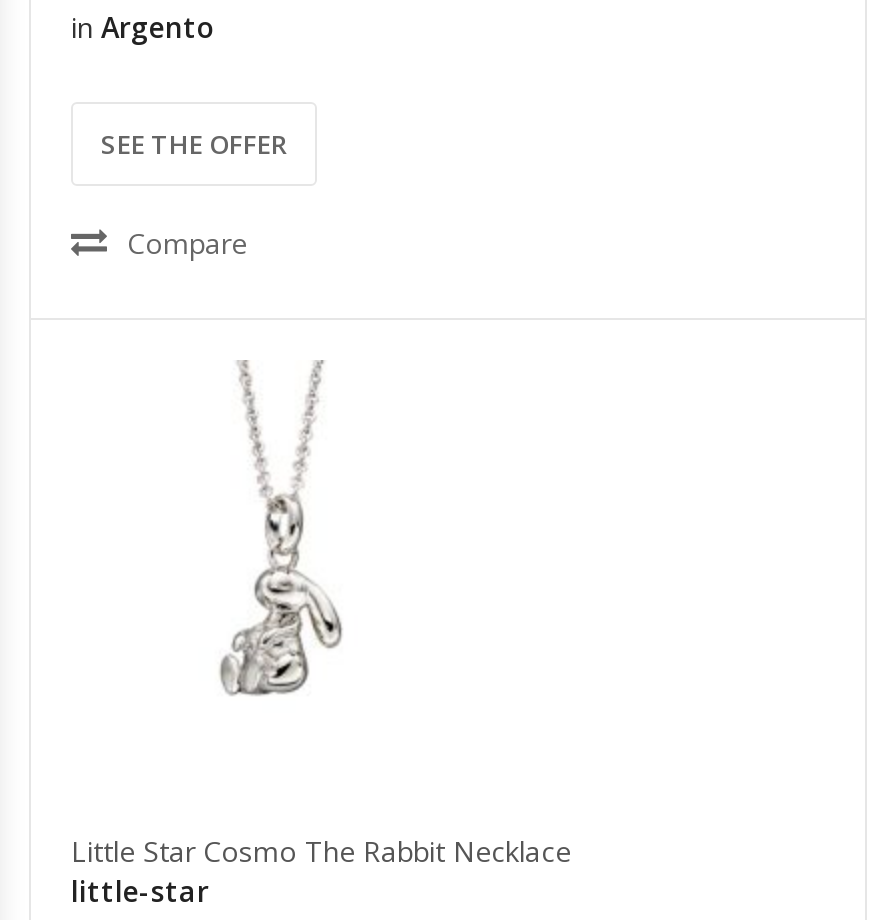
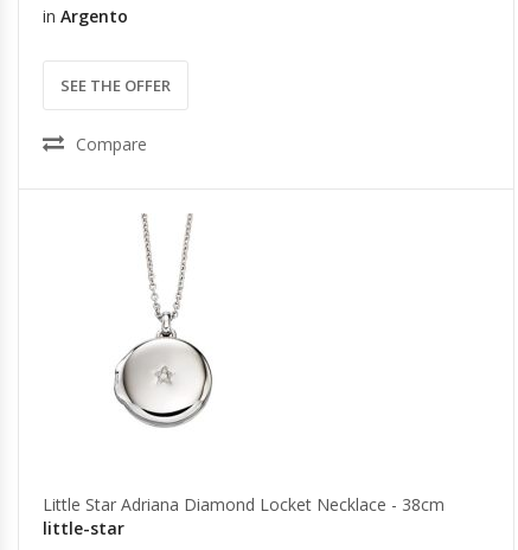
- [image]
+ [image]

- Little Star Cosmo The Rabbit Necklace
+ Little Star Adriana Diamond Locket Necklace - 38cm
